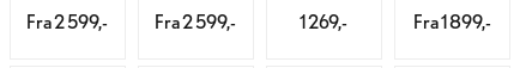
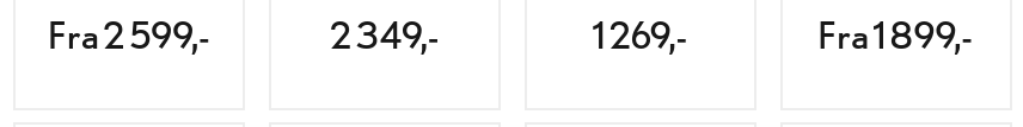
- Fra 2 599,-
+ 2 349,-
